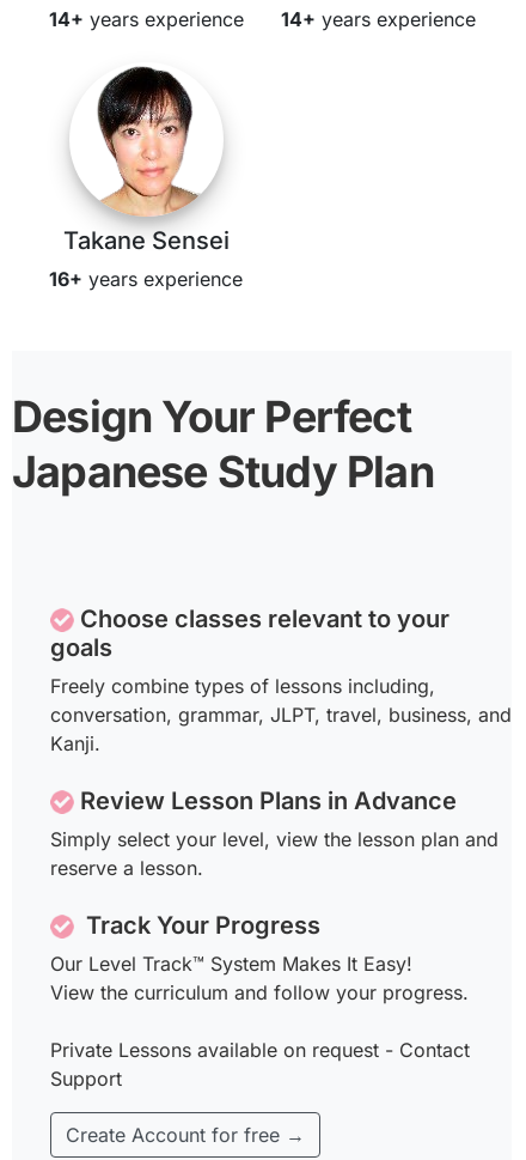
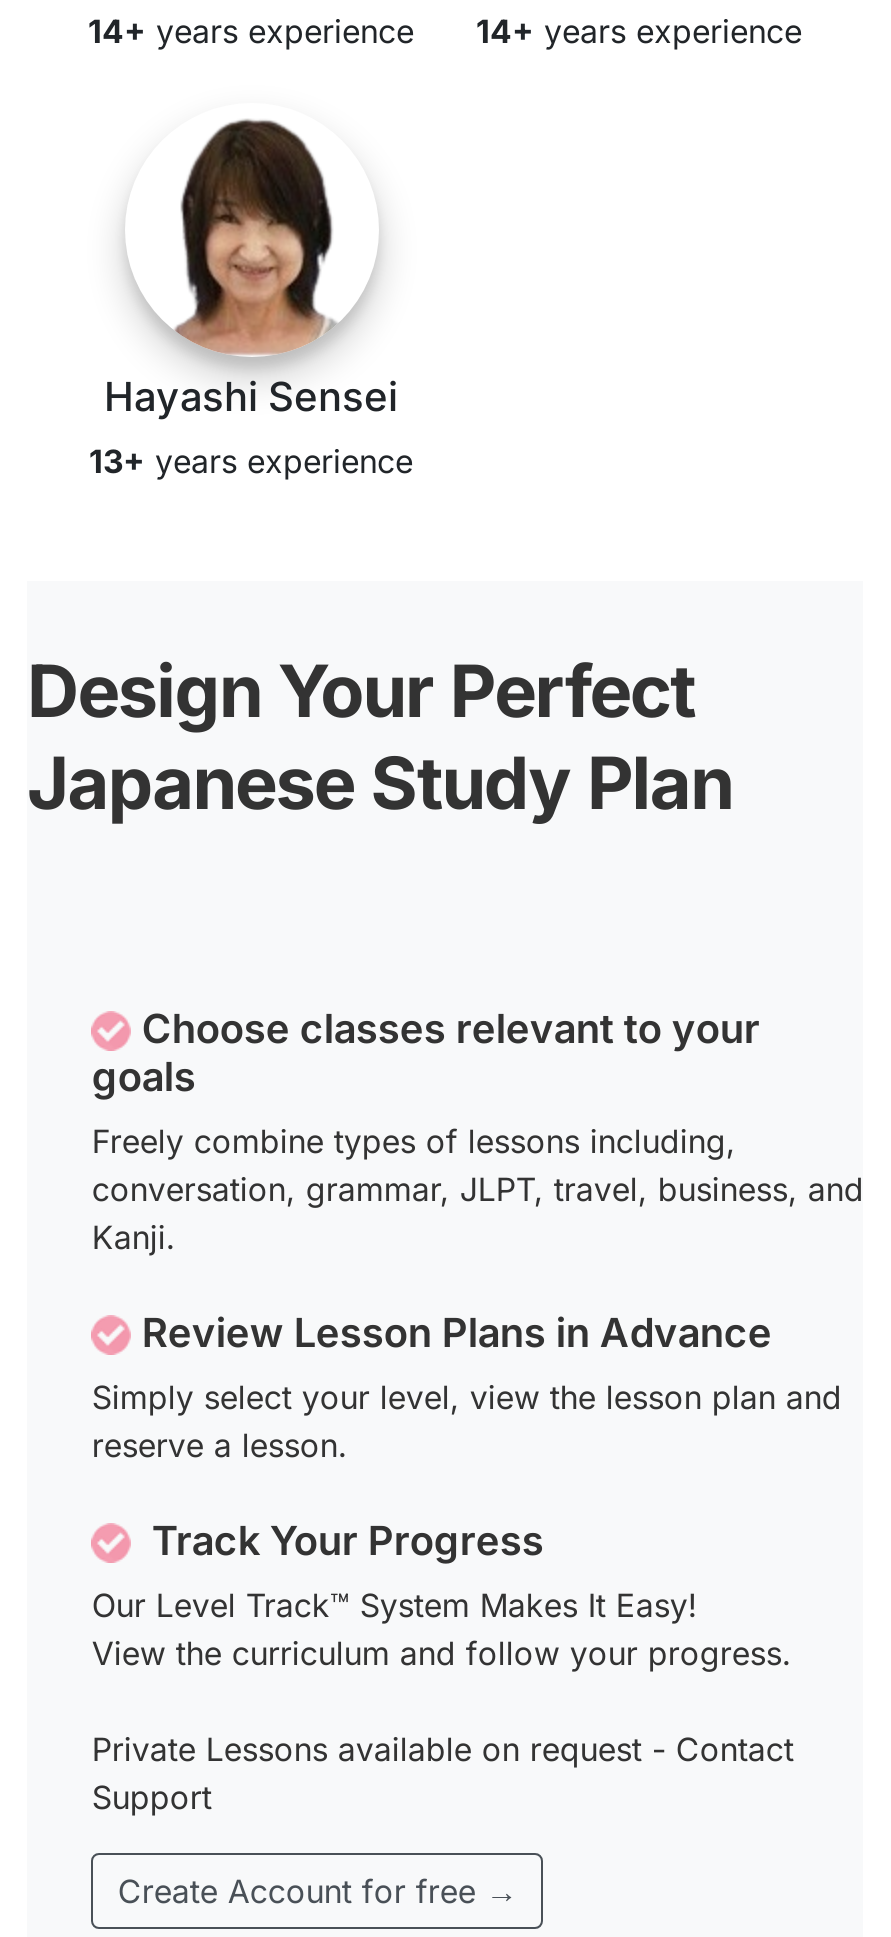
- [image]
- Takane Sensei
+ [image]
+ Hayashi Sensei

- 16+ years experience
+ 13+ years experience
